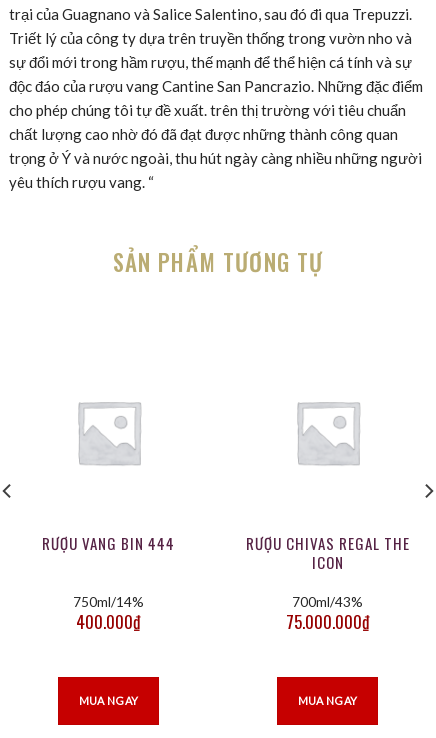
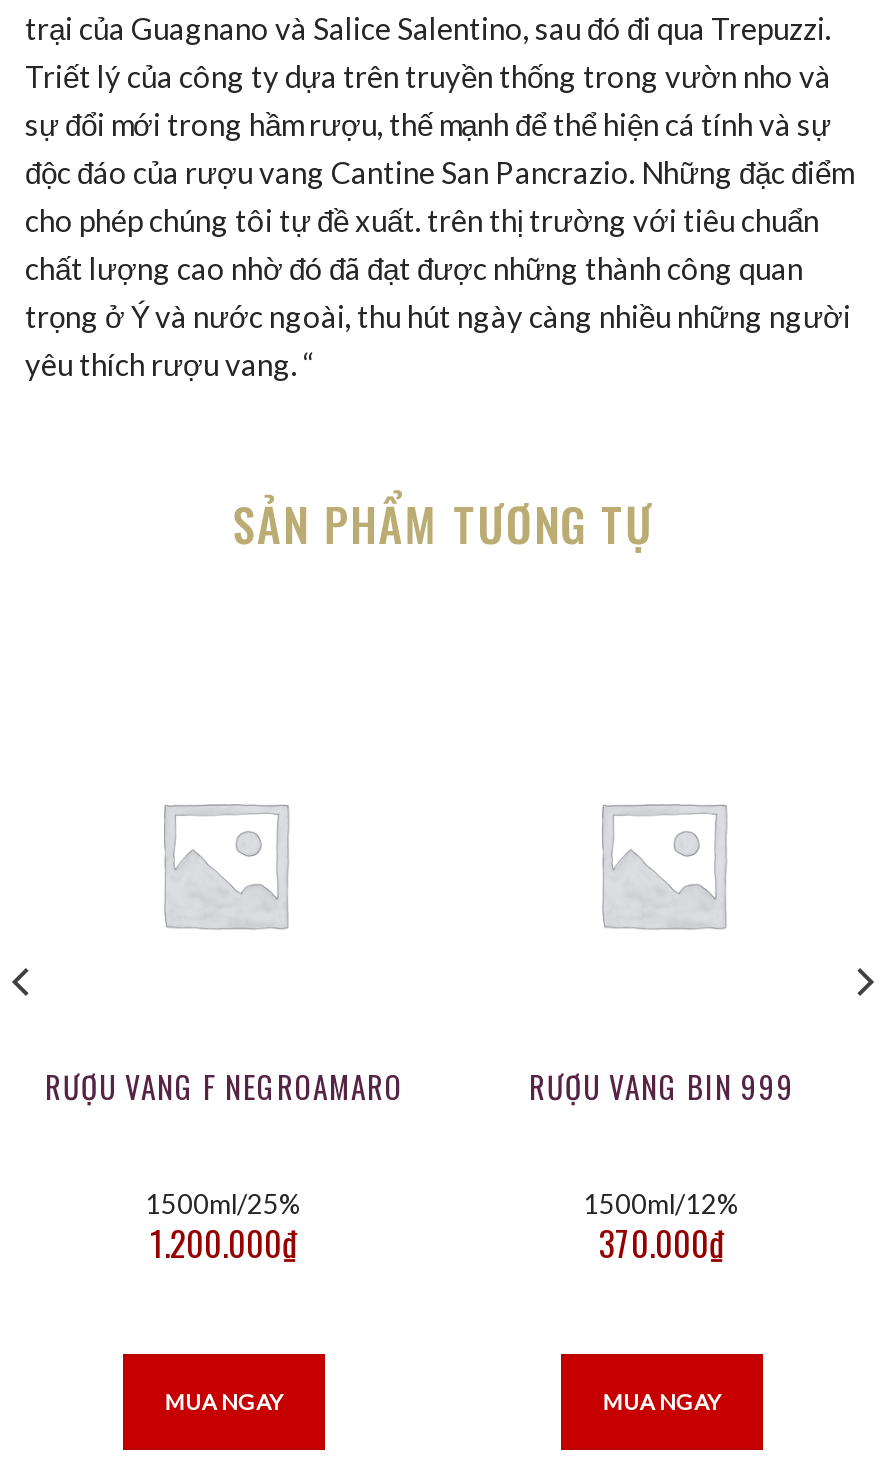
- RƯỢU VANG BIN 444
+ RƯỢU VANG F NEGROAMARO

- RƯỢU CHIVAS REGAL THE
- ICON
+ RƯỢU VANG BIN 999

- 750ml/14%
- 400.000₫
+ 1500ml/25%
+ 1.200.000₫

- 700ml/43%
- 75.000.000₫
+ 1500ml/12%
+ 370.000₫
